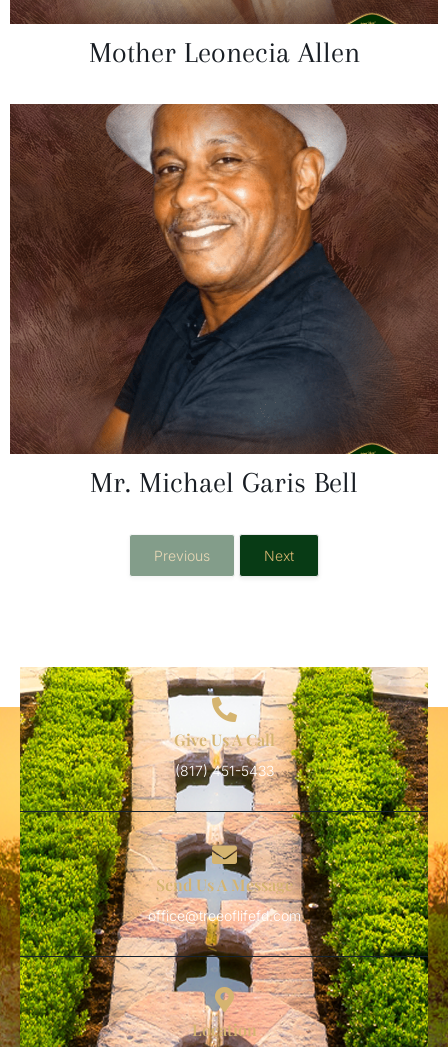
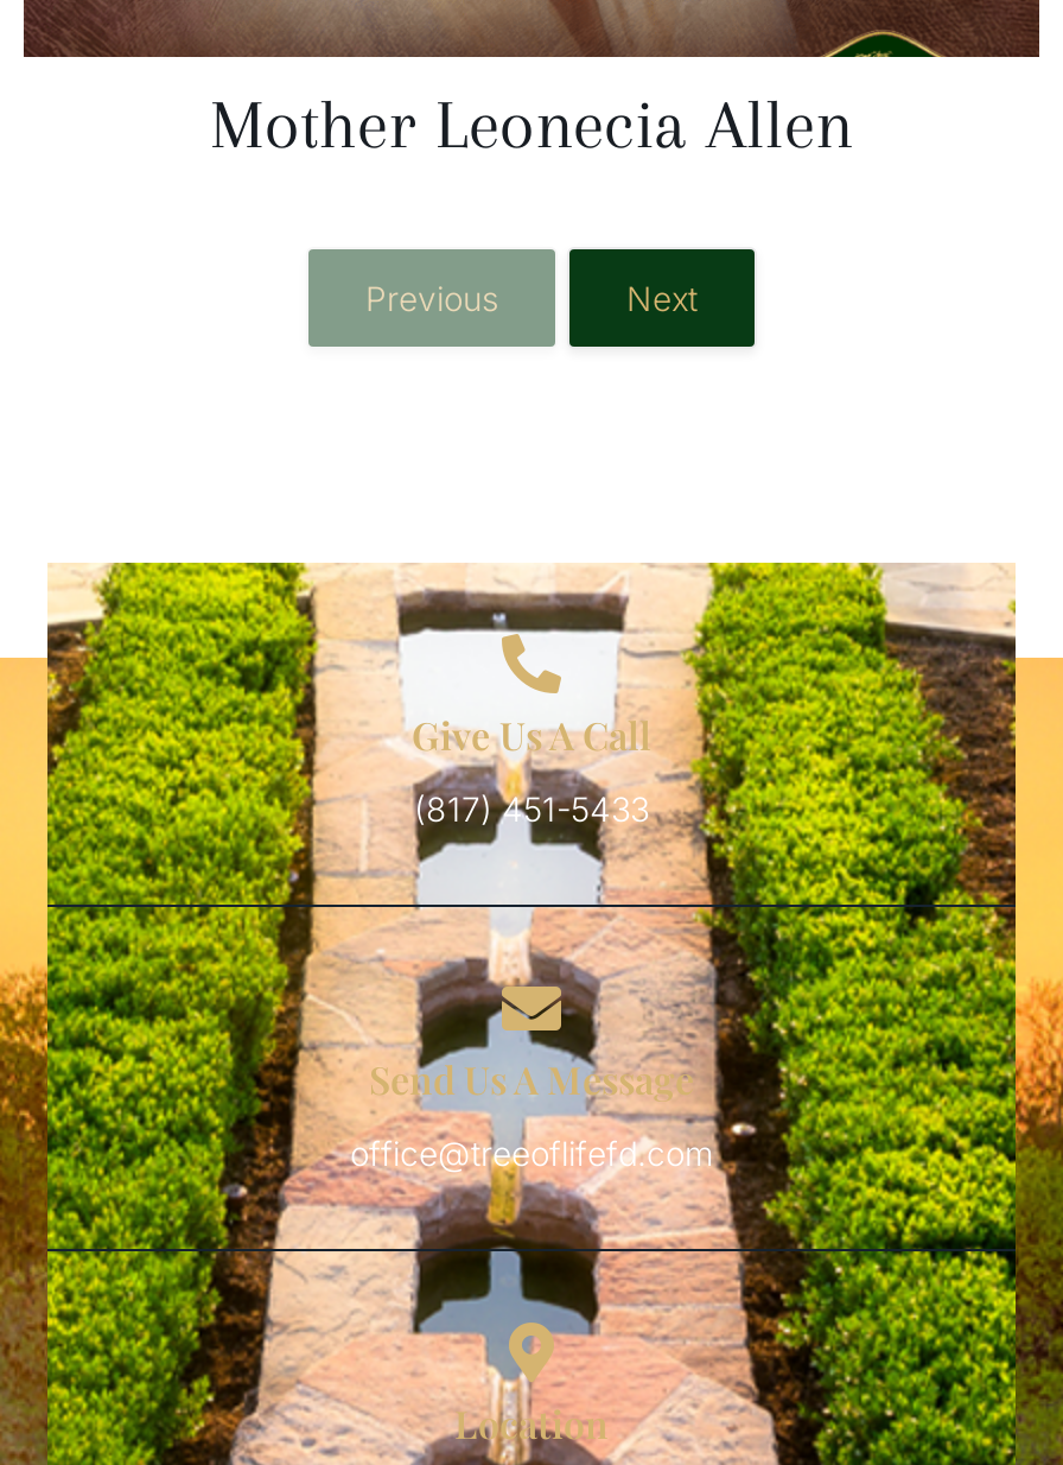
- [image]
- Mr. Michael Garis Bell
